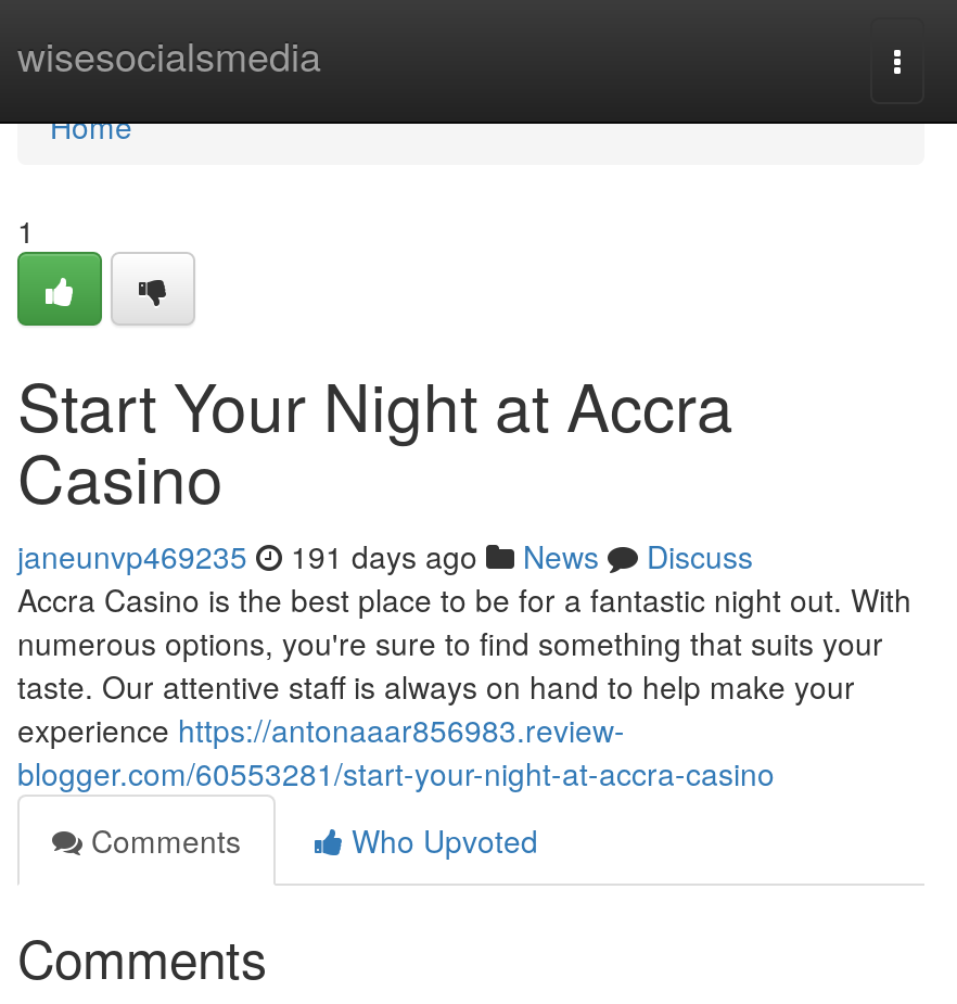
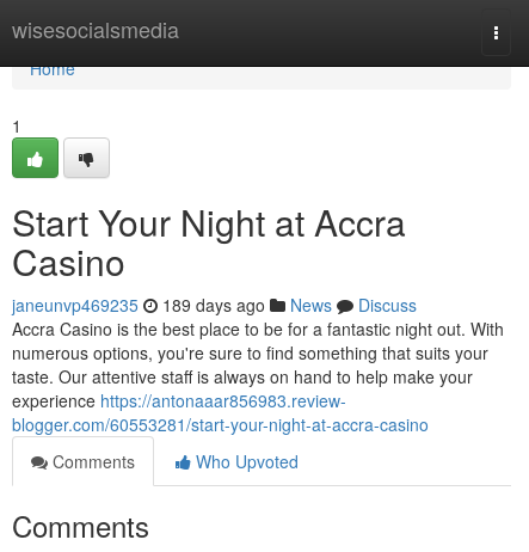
- janeunvp469235 191 days ago News Discuss
+ janeunvp469235 189 days ago News Discuss
